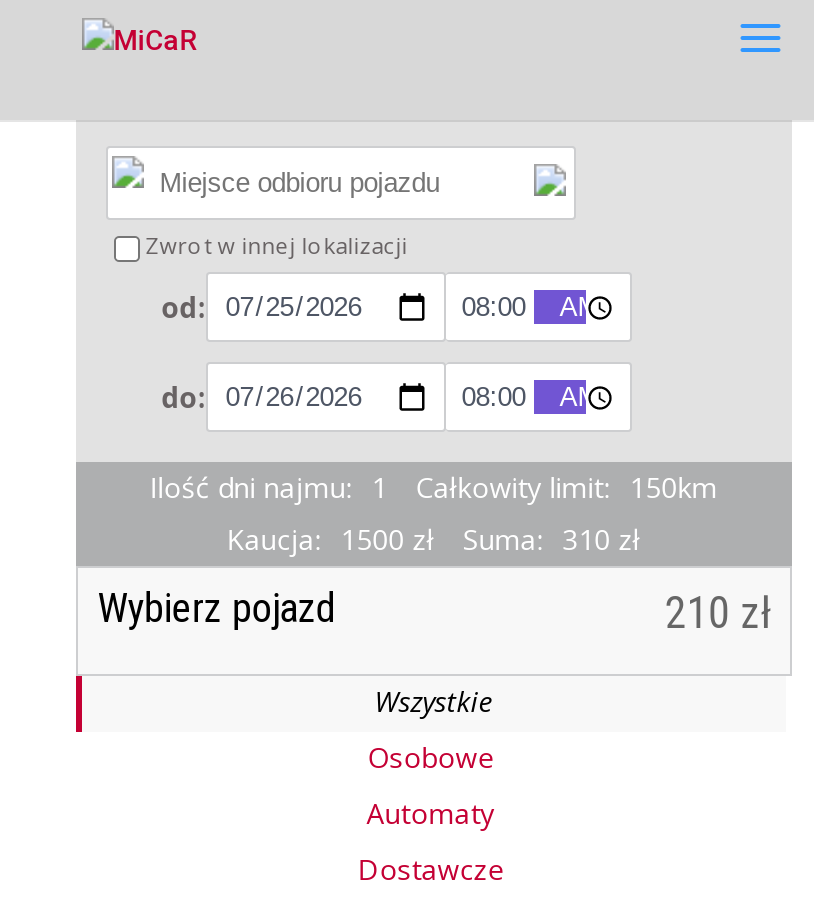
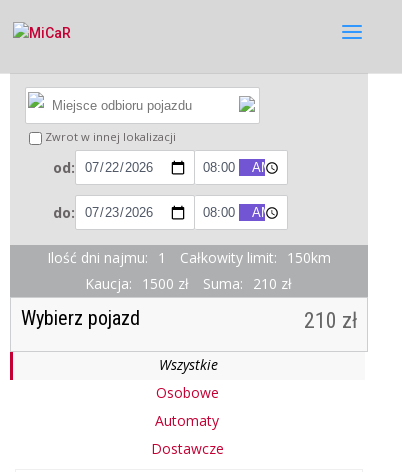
- Kaucja: 1500 zł Suma: 310 zł
+ Kaucja: 1500 zł Suma: 210 zł
